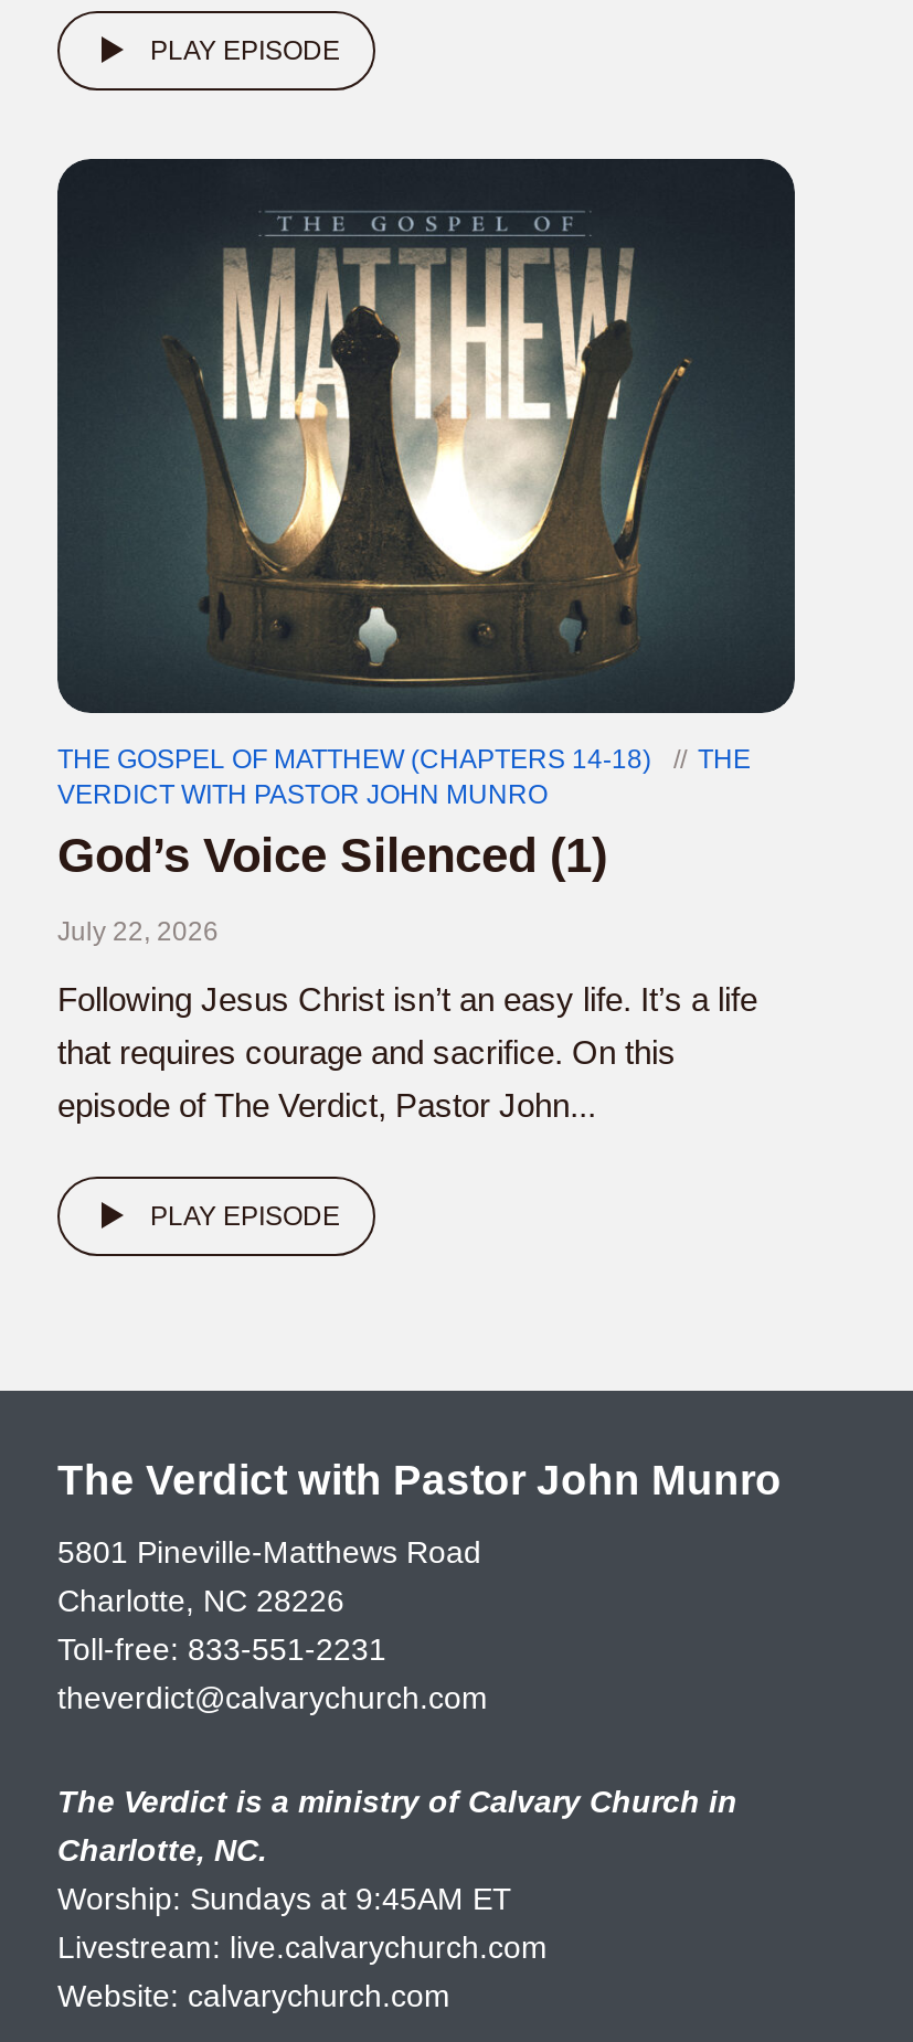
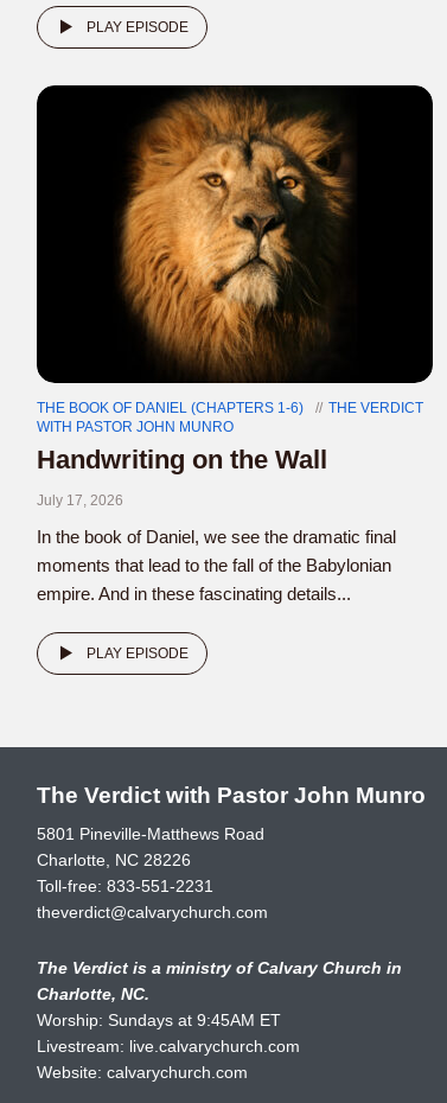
- [image]
- THE GOSPEL OF MATTHEW (CHAPTERS 14-18)
- THE
- VERDICT WITH PASTOR JOHN MUNRO
- God’s Voice Silenced (1)
+ [image]
+ THE BOOK OF DANIEL (CHAPTERS 1-6)
+ THE VERDICT
+ WITH PASTOR JOHN MUNRO
+ Handwriting on the Wall

- July 22, 2026
+ July 17, 2026

- Following Jesus Christ isn’t an easy life. It’s a life
- that requires courage and sacrifice. On this
- episode of The Verdict, Pastor John...
+ In the book of Daniel, we see the dramatic final
+ moments that lead to the fall of the Babylonian
+ empire. And in these fascinating details...
